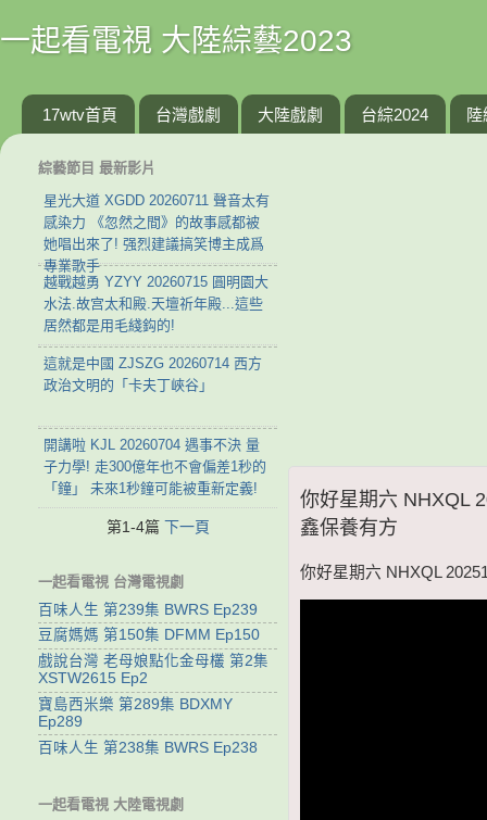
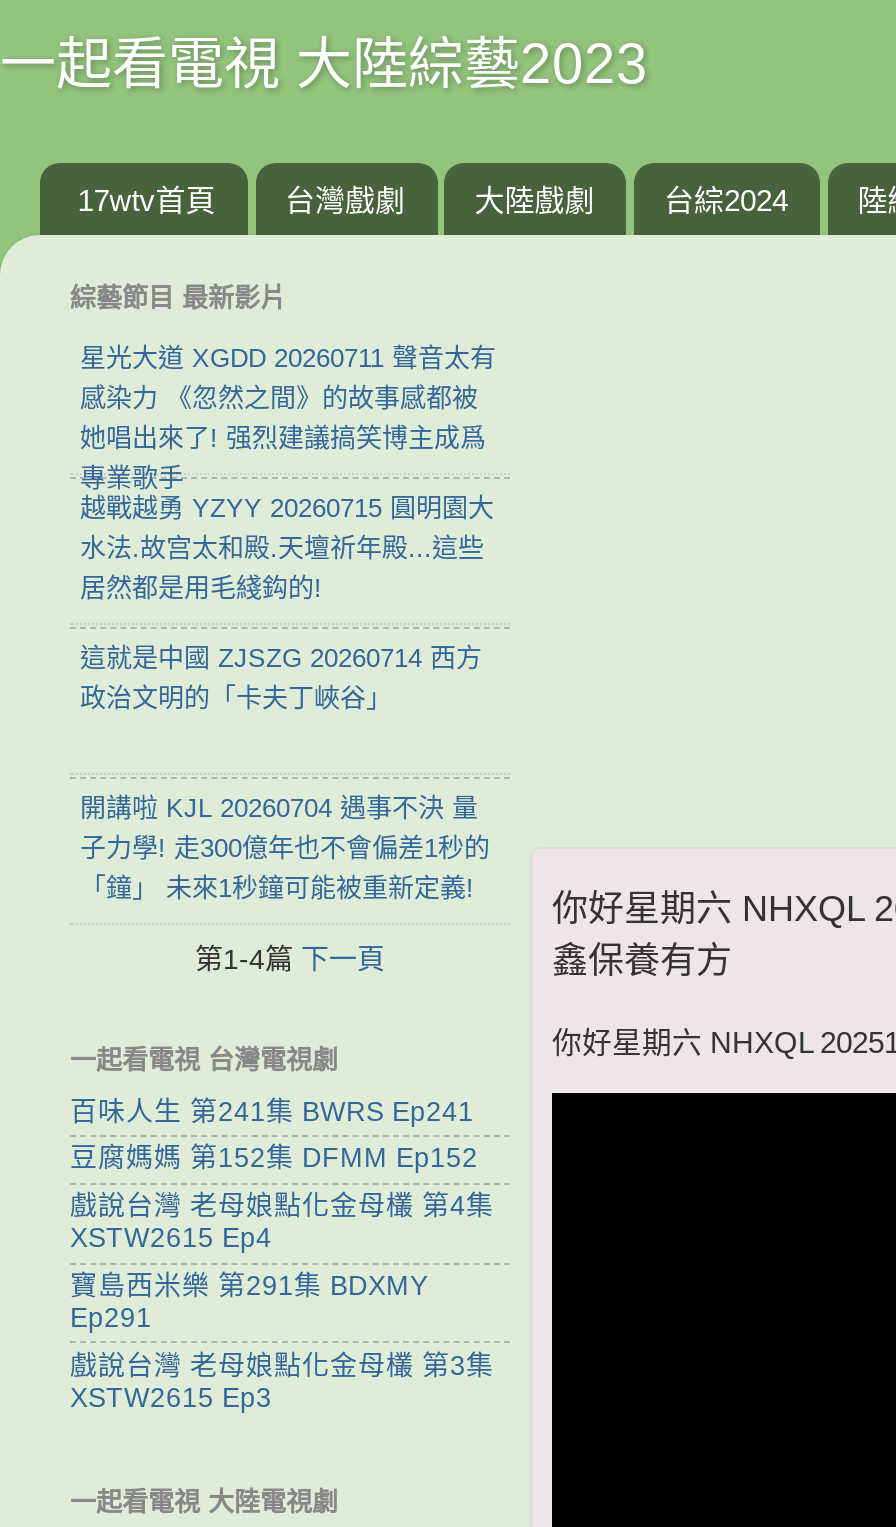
- 百味人生 第239集 BWRS Ep239
+ 百味人生 第241集 BWRS Ep241

- 豆腐媽媽 第150集 DFMM Ep150
+ 豆腐媽媽 第152集 DFMM Ep152

- 戲說台灣 老母娘點化金母欉 第2集
- XSTW2615 Ep2
+ 戲說台灣 老母娘點化金母欉 第4集
+ XSTW2615 Ep4

- 寶島西米樂 第289集 BDXMY
- Ep289
+ 寶島西米樂 第291集 BDXMY
+ Ep291

- 百味人生 第238集 BWRS Ep238
+ 戲說台灣 老母娘點化金母欉 第3集
+ XSTW2615 Ep3
